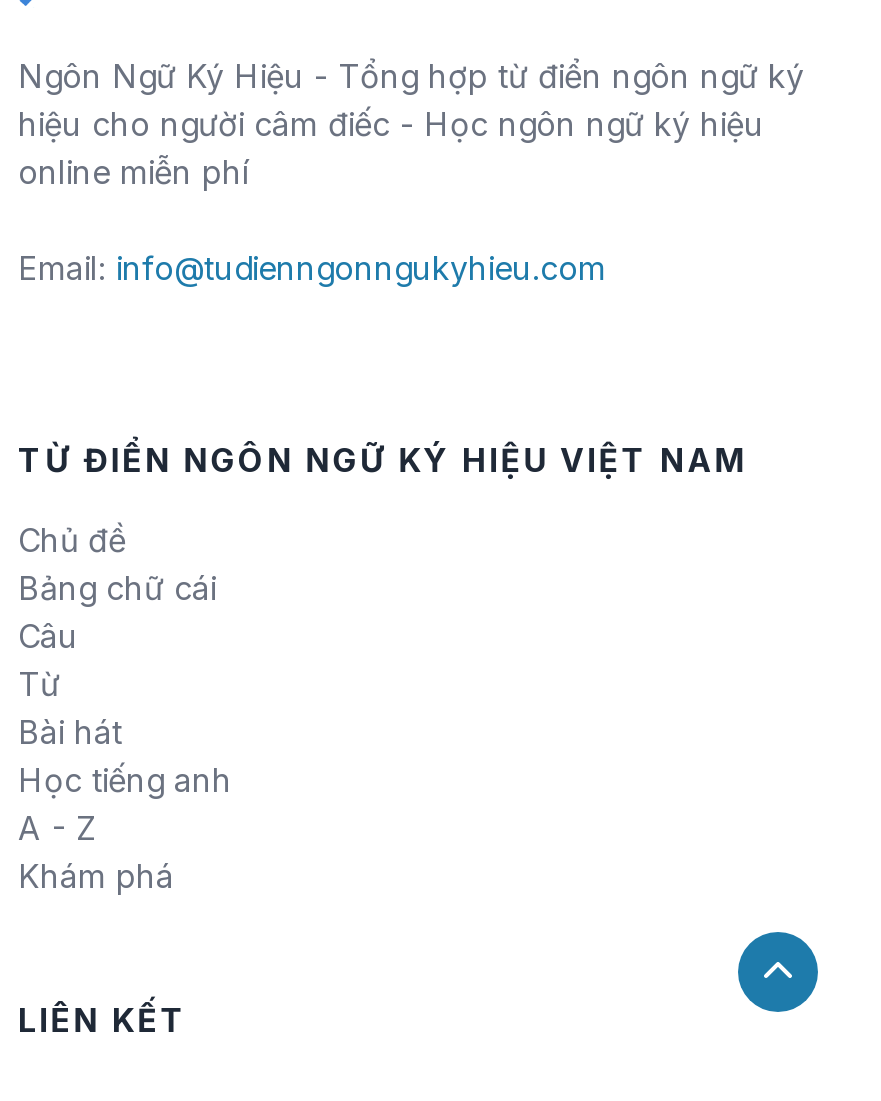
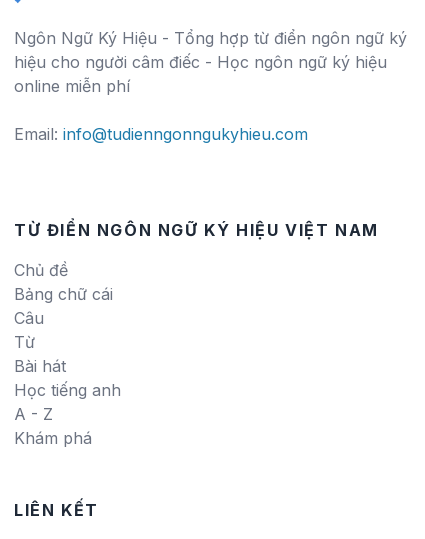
- [image]
